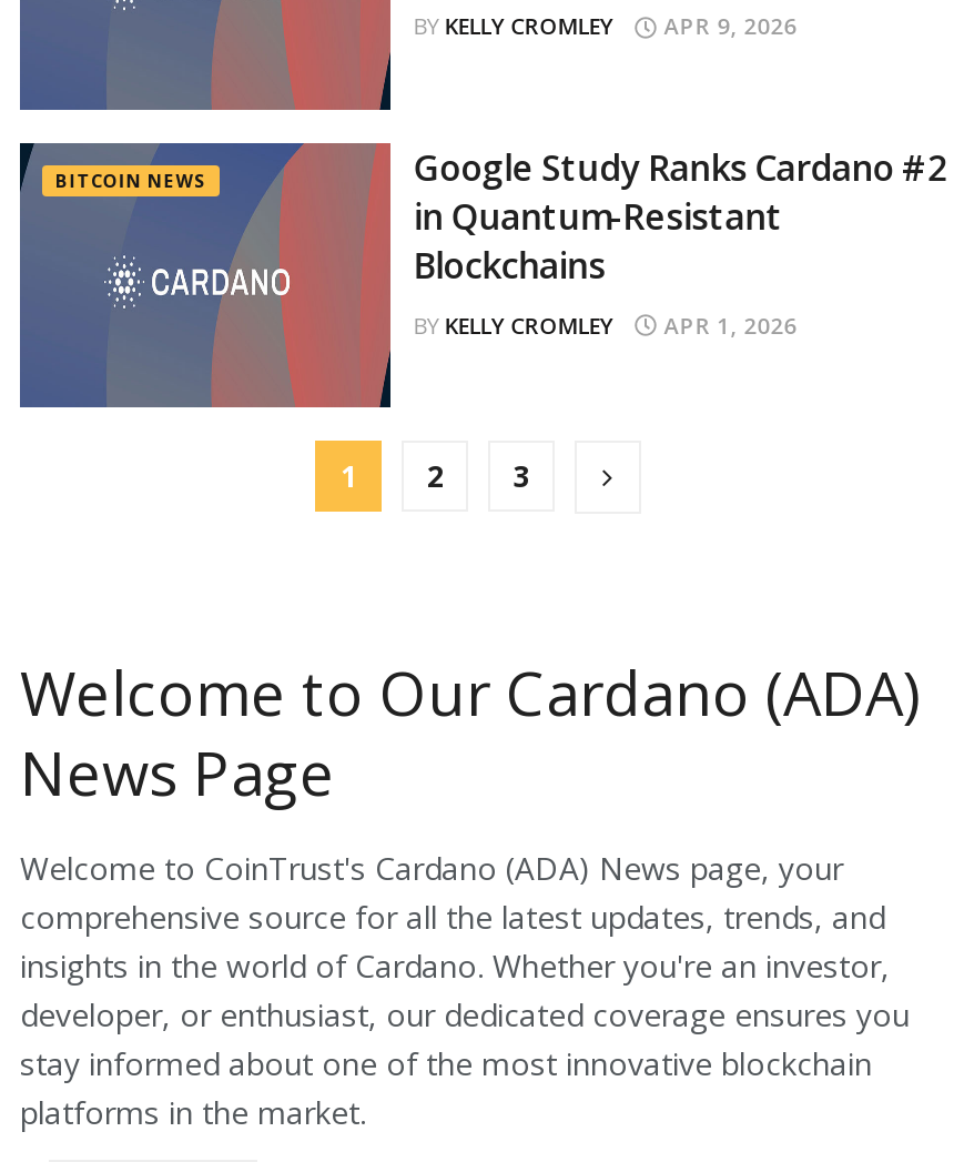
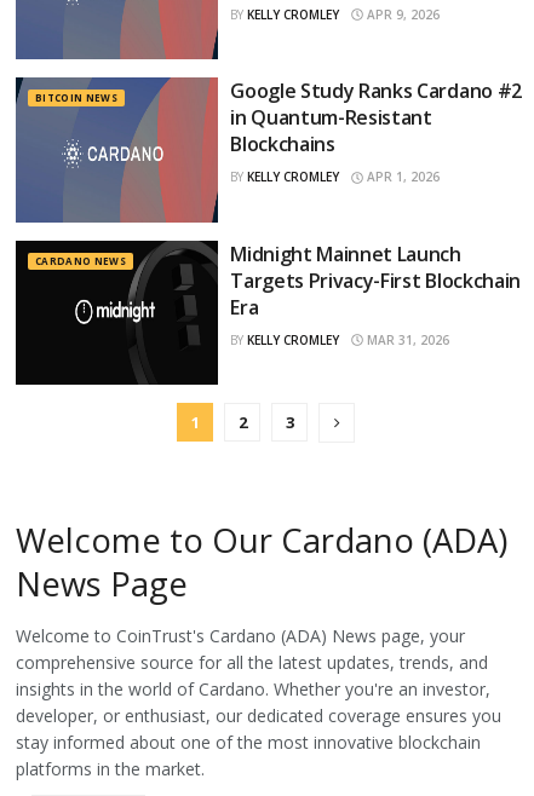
+ [image]
+ CARDANO NEWS
+ Midnight Mainnet Launch
+ Targets Privacy-First Blockchain
+ Era
+ BY KELLY CROMLEY
+ MAR 31, 2026
